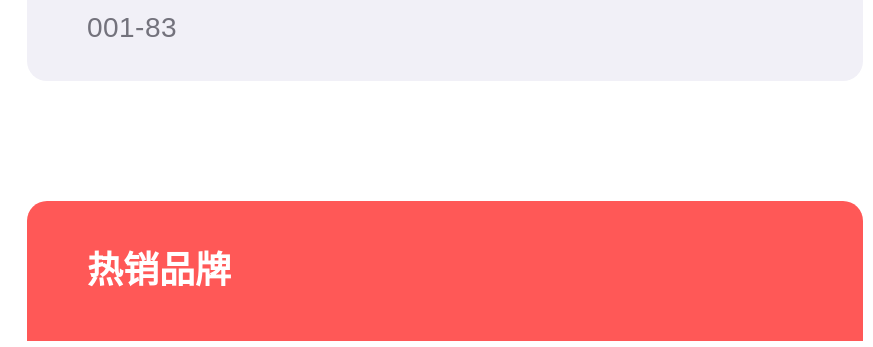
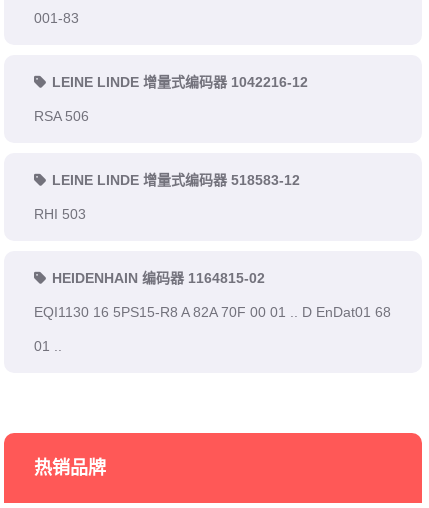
+ LEINE LINDE 增量式编码器 1042216-12
+ RSA 506

+ LEINE LINDE 增量式编码器 518583-12
+ RHI 503

+ HEIDENHAIN 编码器 1164815-02
+ EQI1130 16 5PS15-R8 A 82A 70F 00 01 .. D EnDat01 68
+ 01 ..
